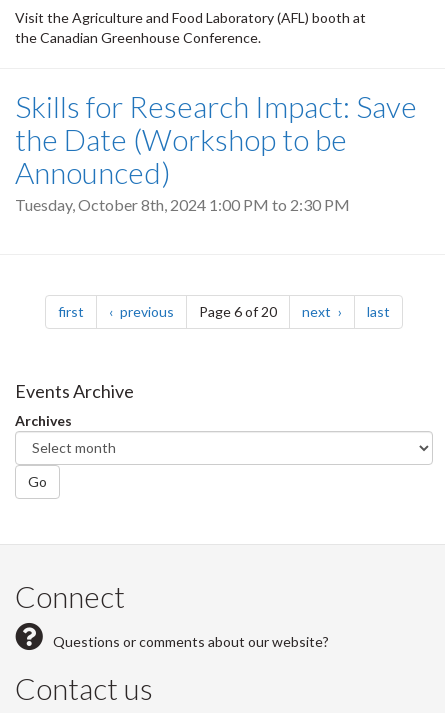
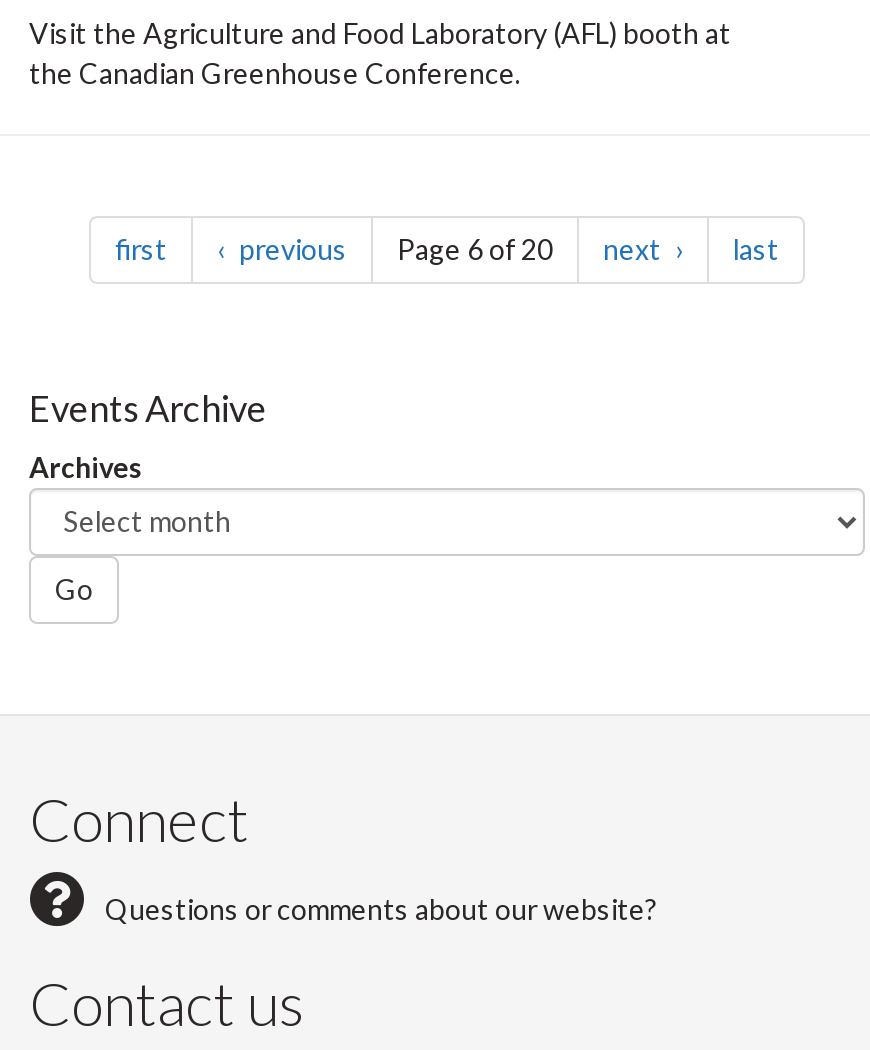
- Skills for Research Impact: Save
- the Date (Workshop to be
- Announced)
- Tuesday, October 8th, 2024 1:00 PM to 2:30 PM
